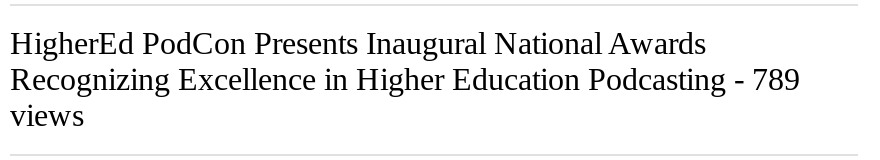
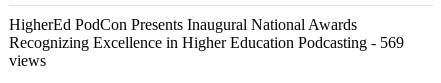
- Recognizing Excellence in Higher Education Podcasting - 789
+ Recognizing Excellence in Higher Education Podcasting - 569
